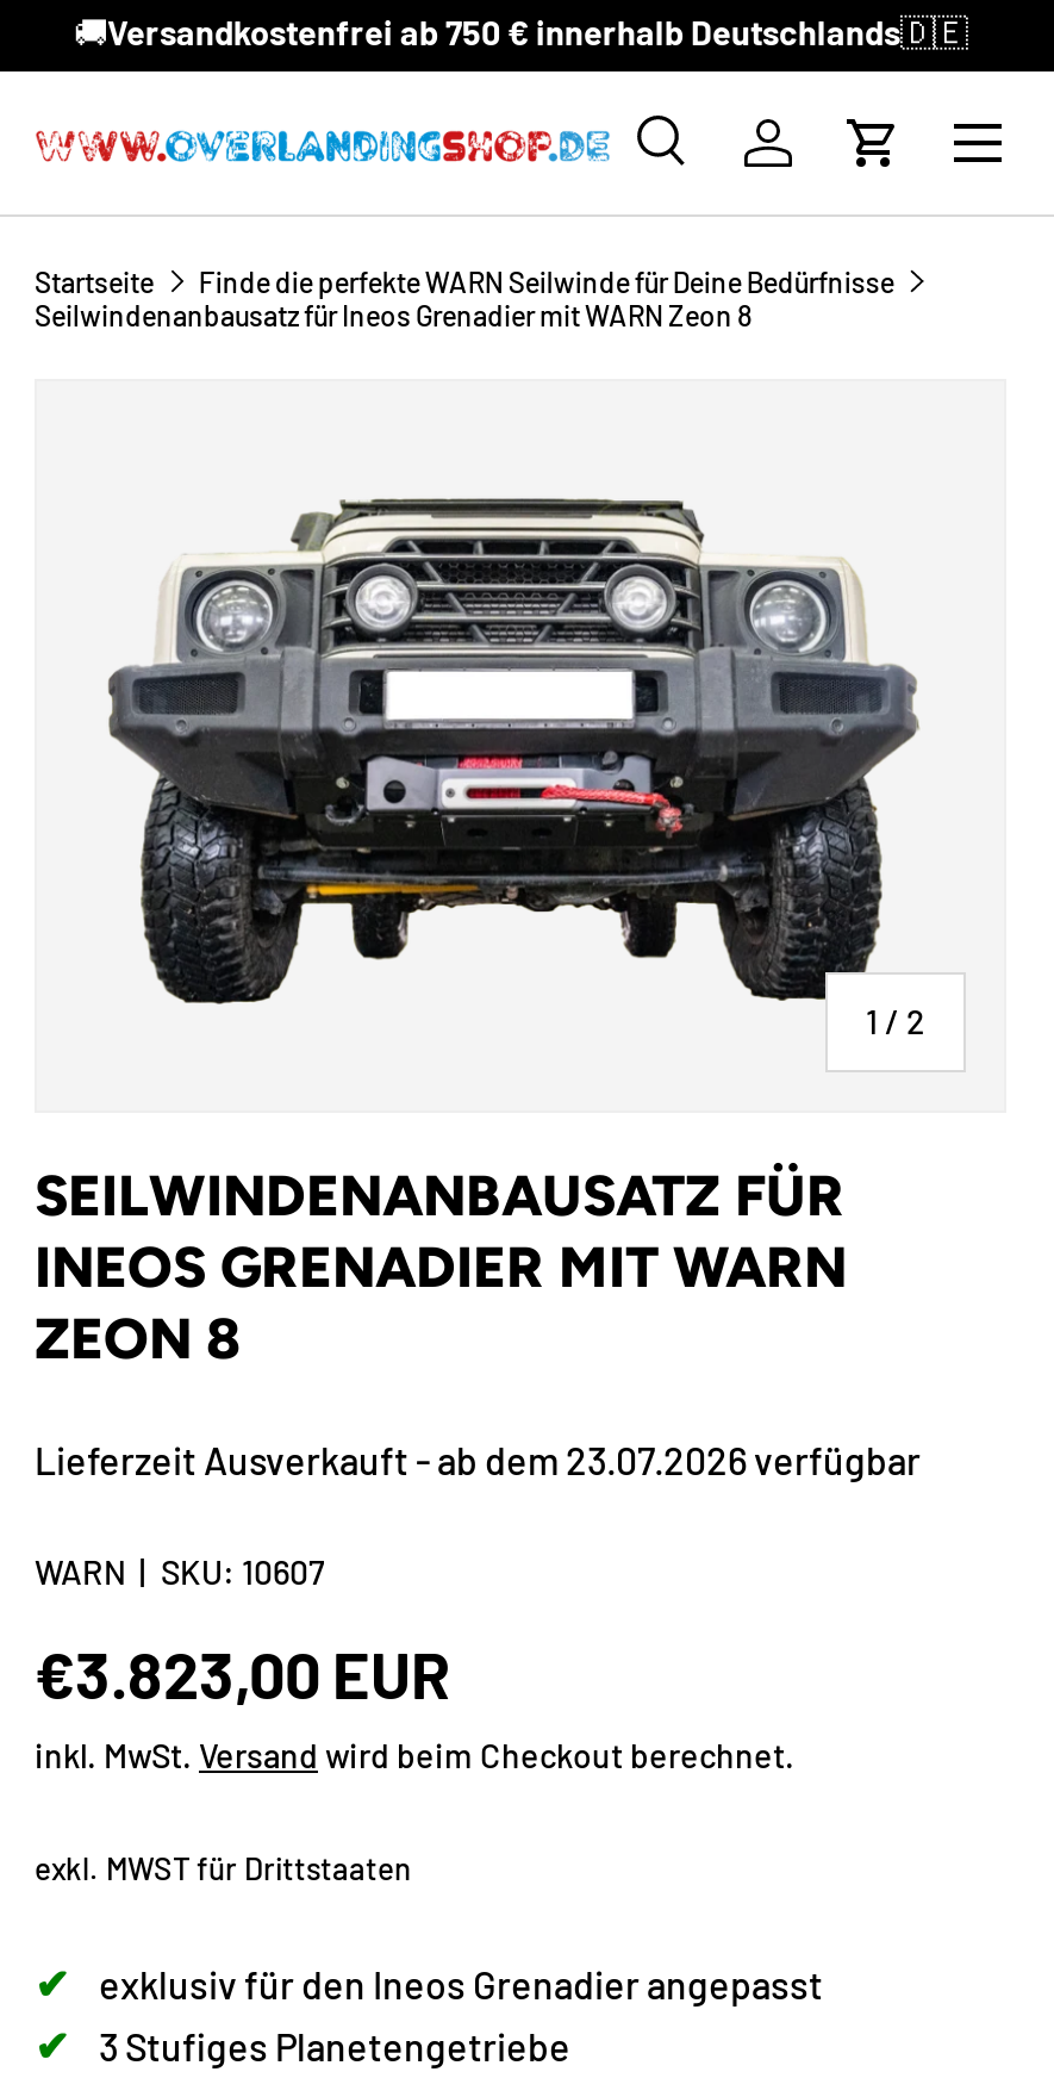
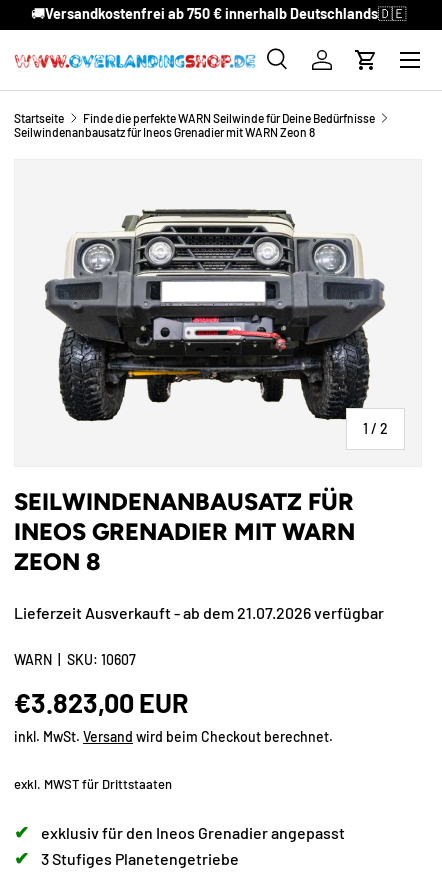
- Lieferzeit Ausverkauft - ab dem 23.07.2026 verfügbar
+ Lieferzeit Ausverkauft - ab dem 21.07.2026 verfügbar
